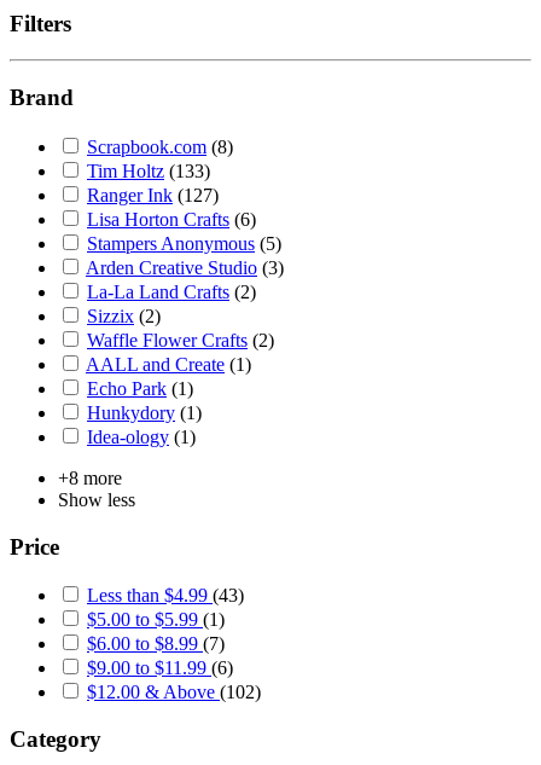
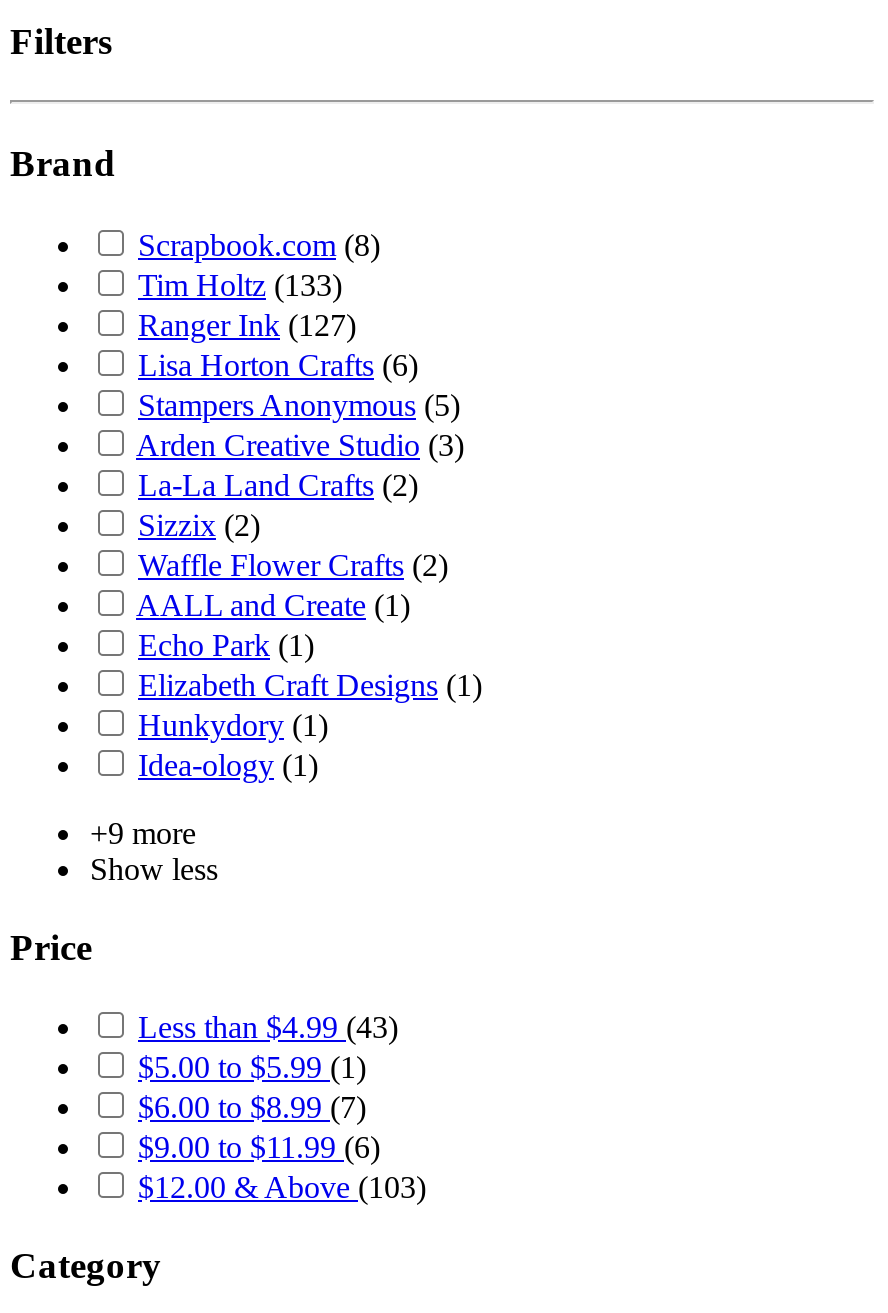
+ Elizabeth Craft Designs (1)

- +8 more
+ +9 more

- $12.00 & Above (102)
+ $12.00 & Above (103)
